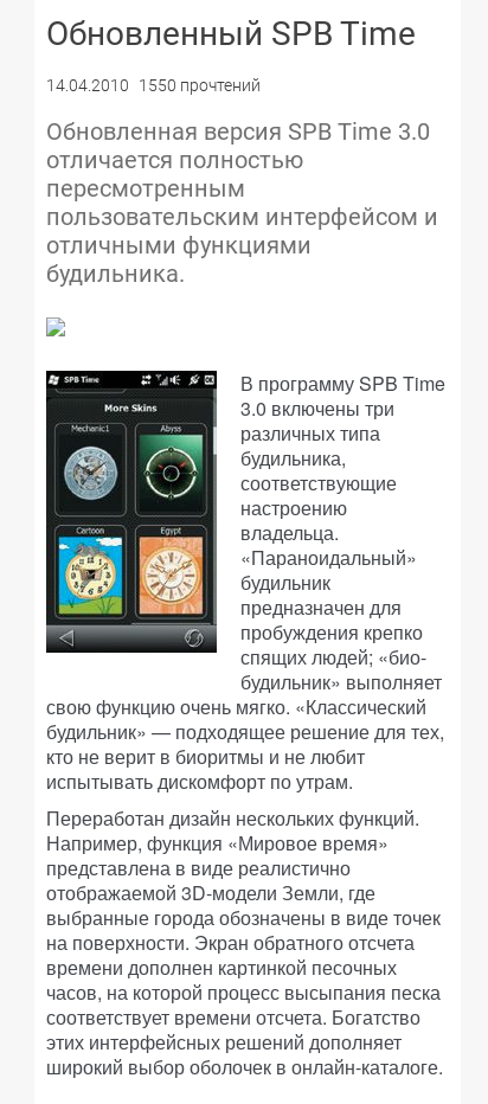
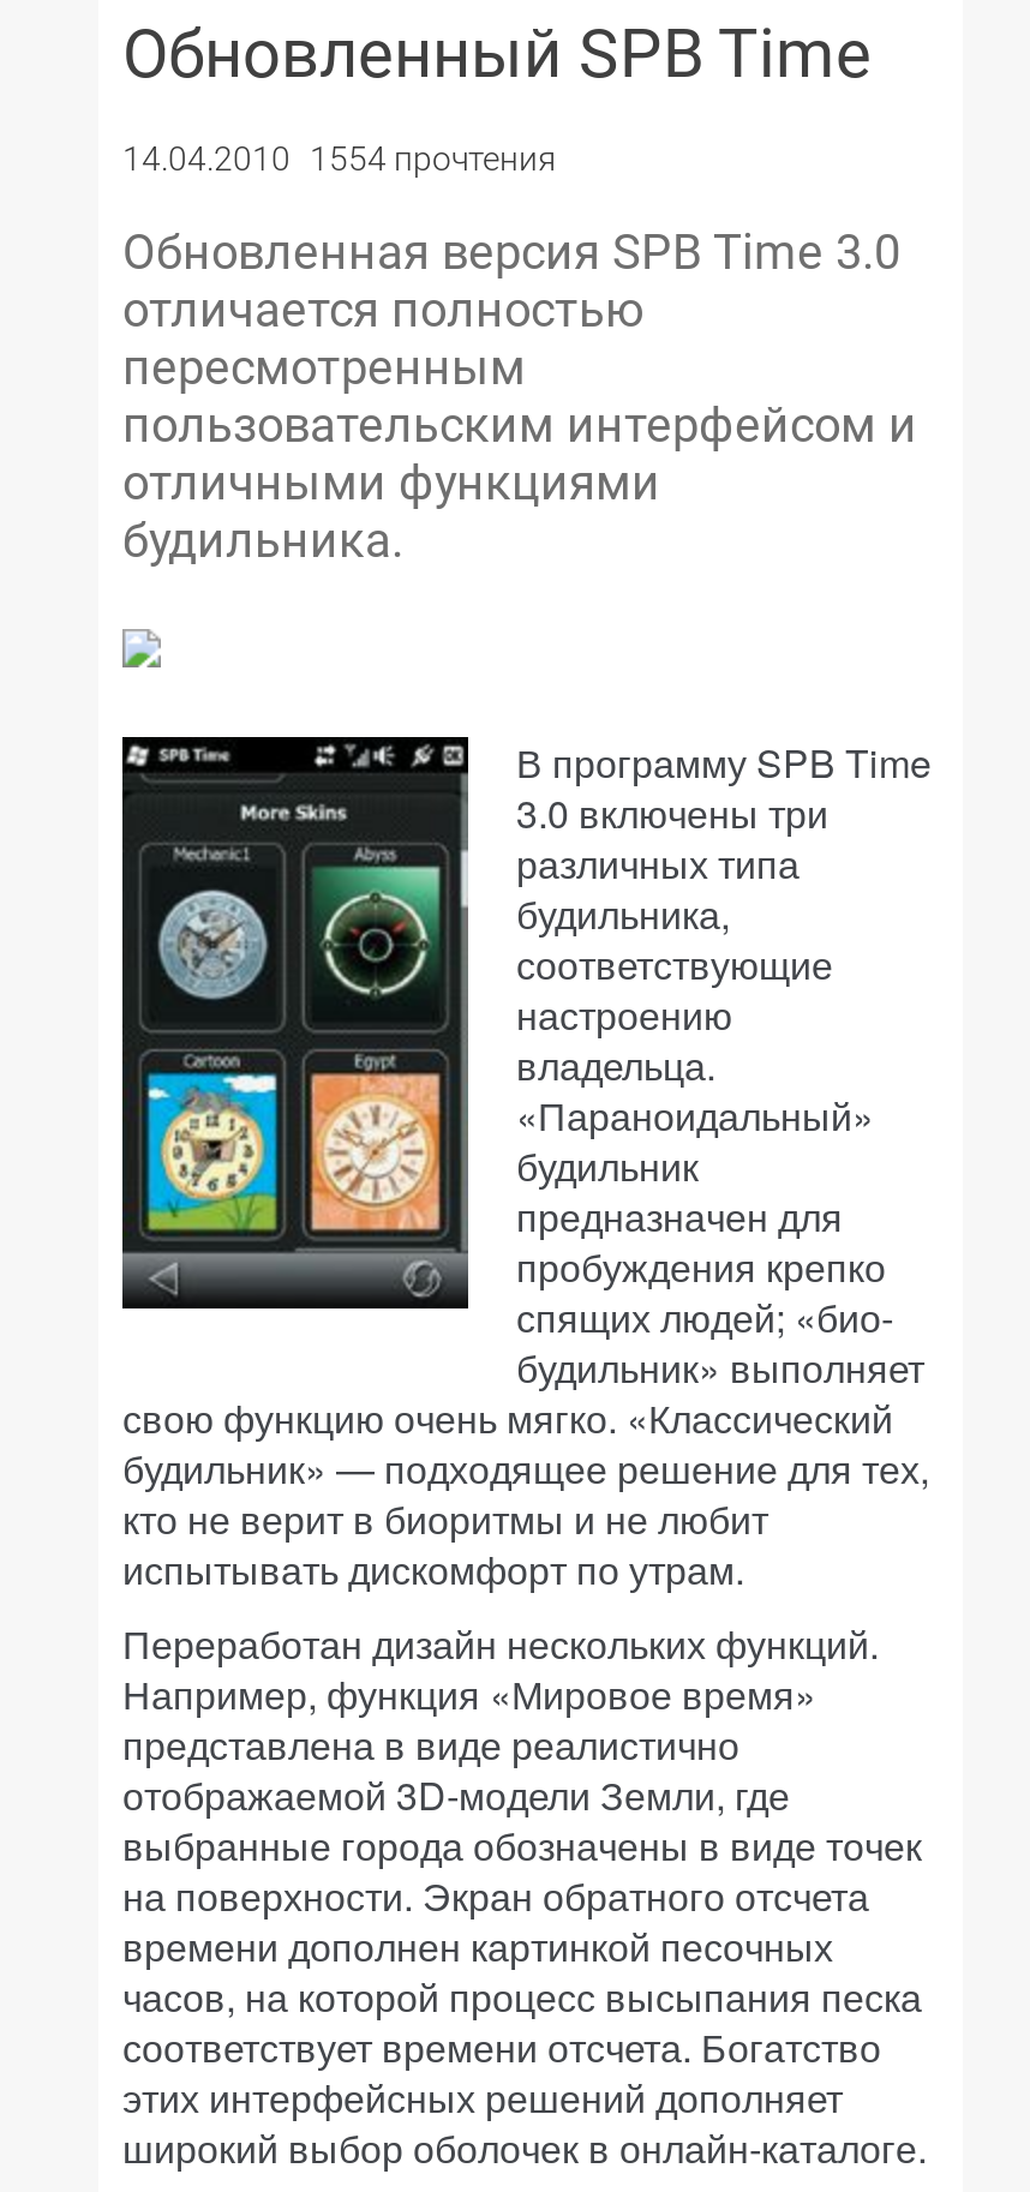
- 14.04.2010 1550 прочтений
+ 14.04.2010 1554 прочтения
